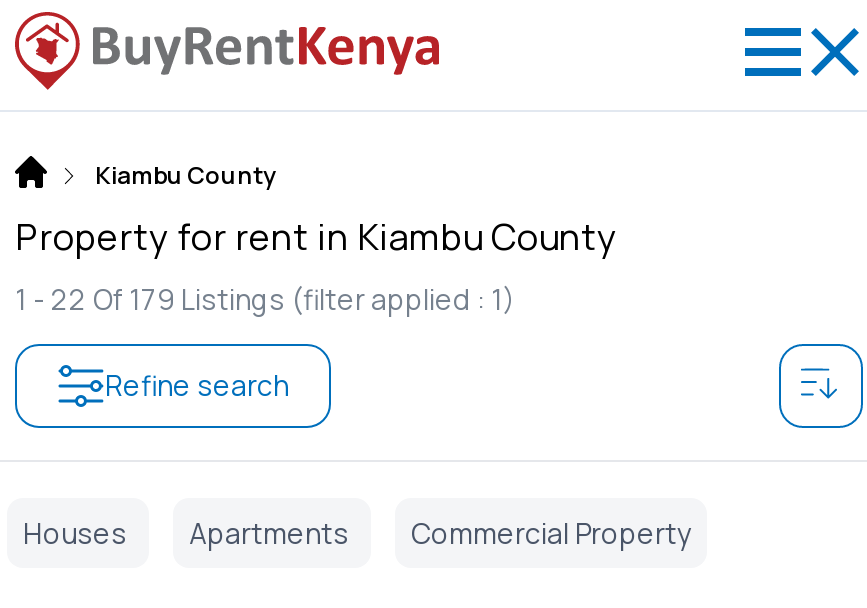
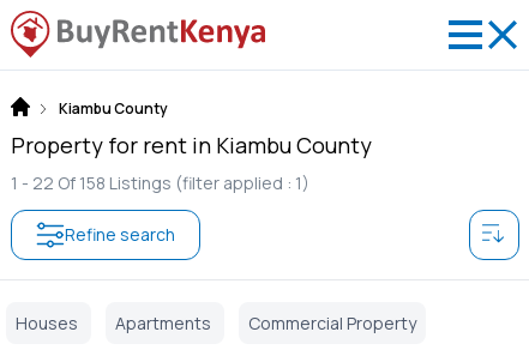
- 1 - 22 Of 179 Listings (filter applied : 1)
+ 1 - 22 Of 158 Listings (filter applied : 1)
